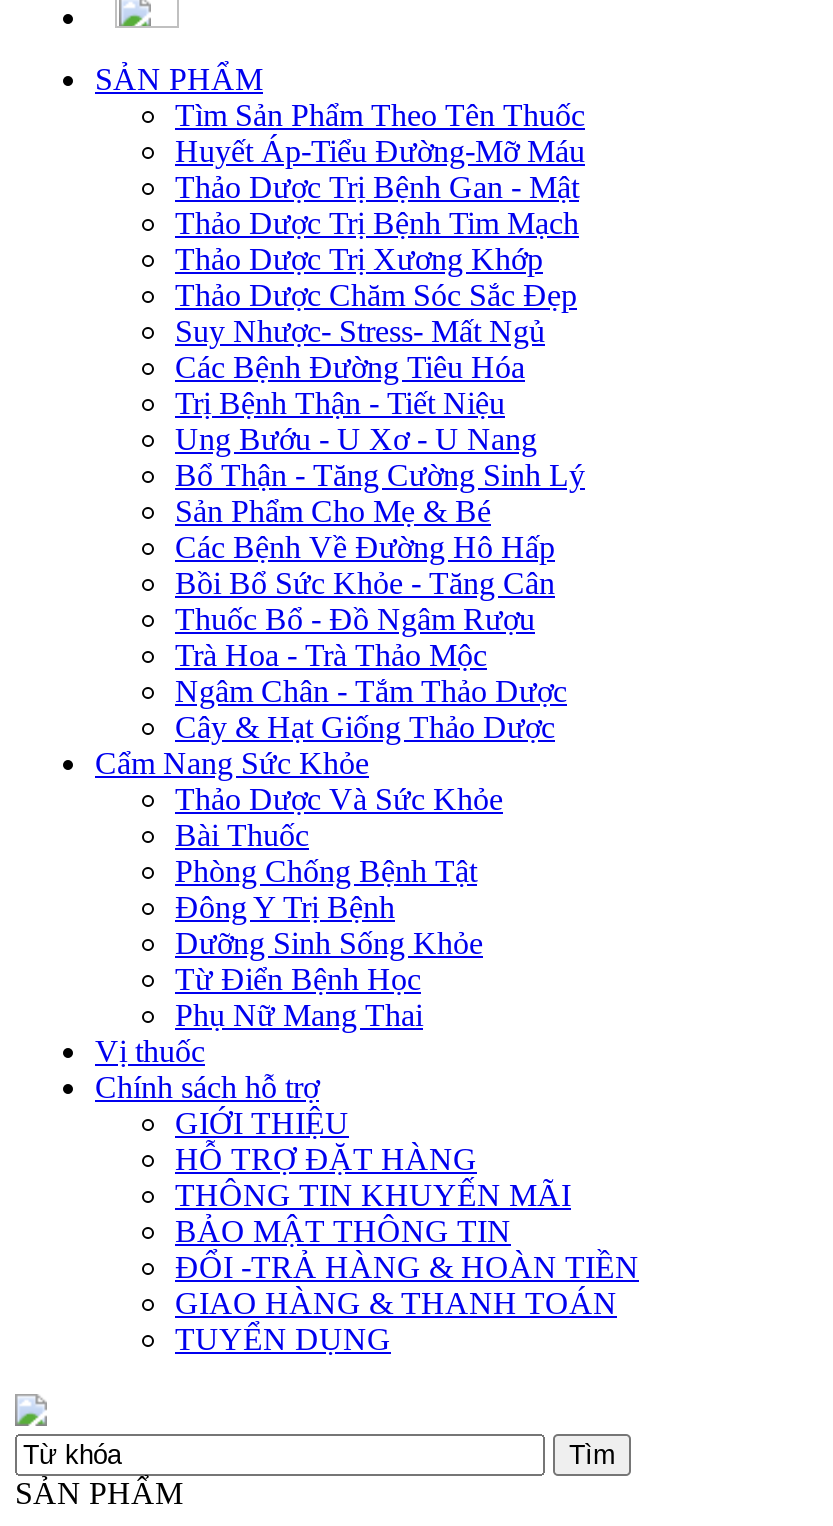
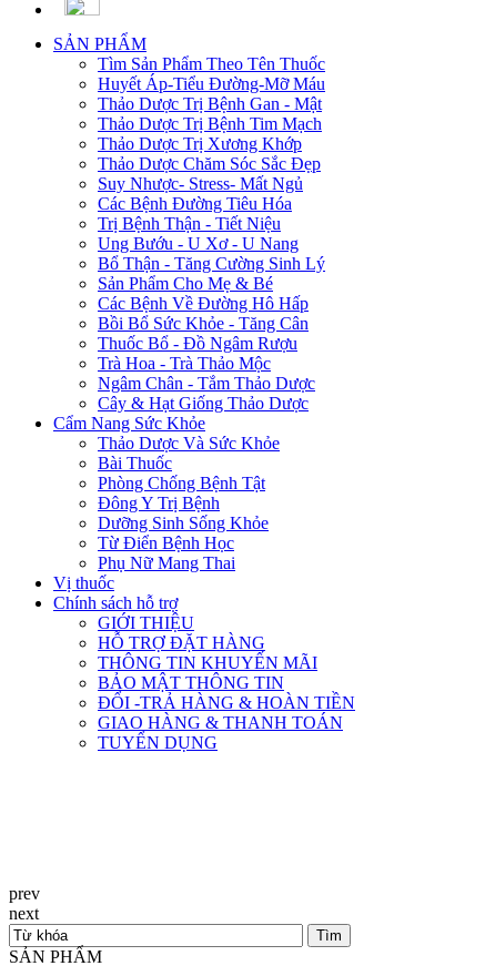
+ prev
+ next
